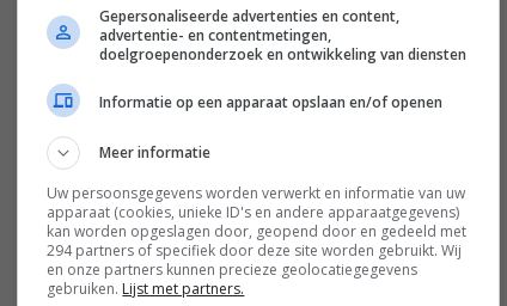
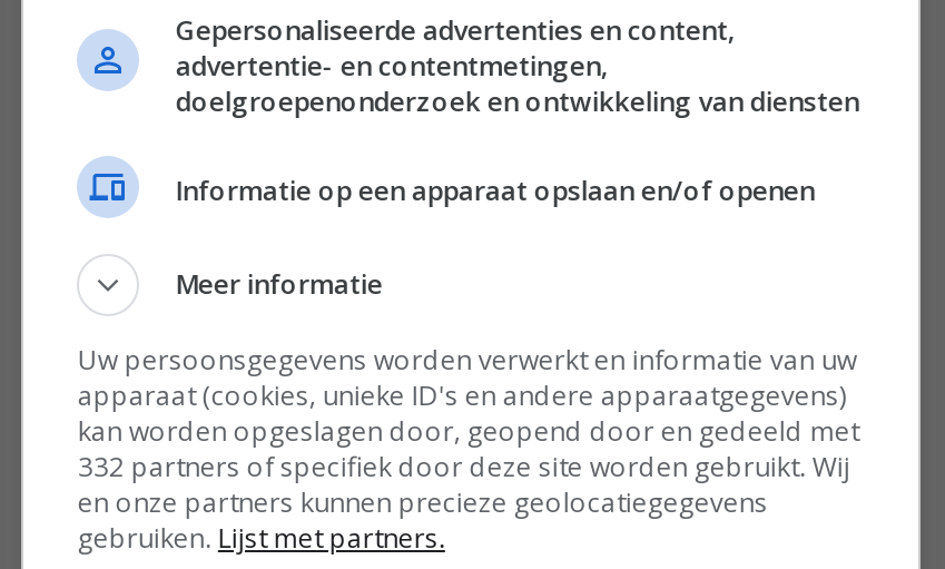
- 294 partners of specifiek door deze site worden gebruikt. Wij
+ 332 partners of specifiek door deze site worden gebruikt. Wij
